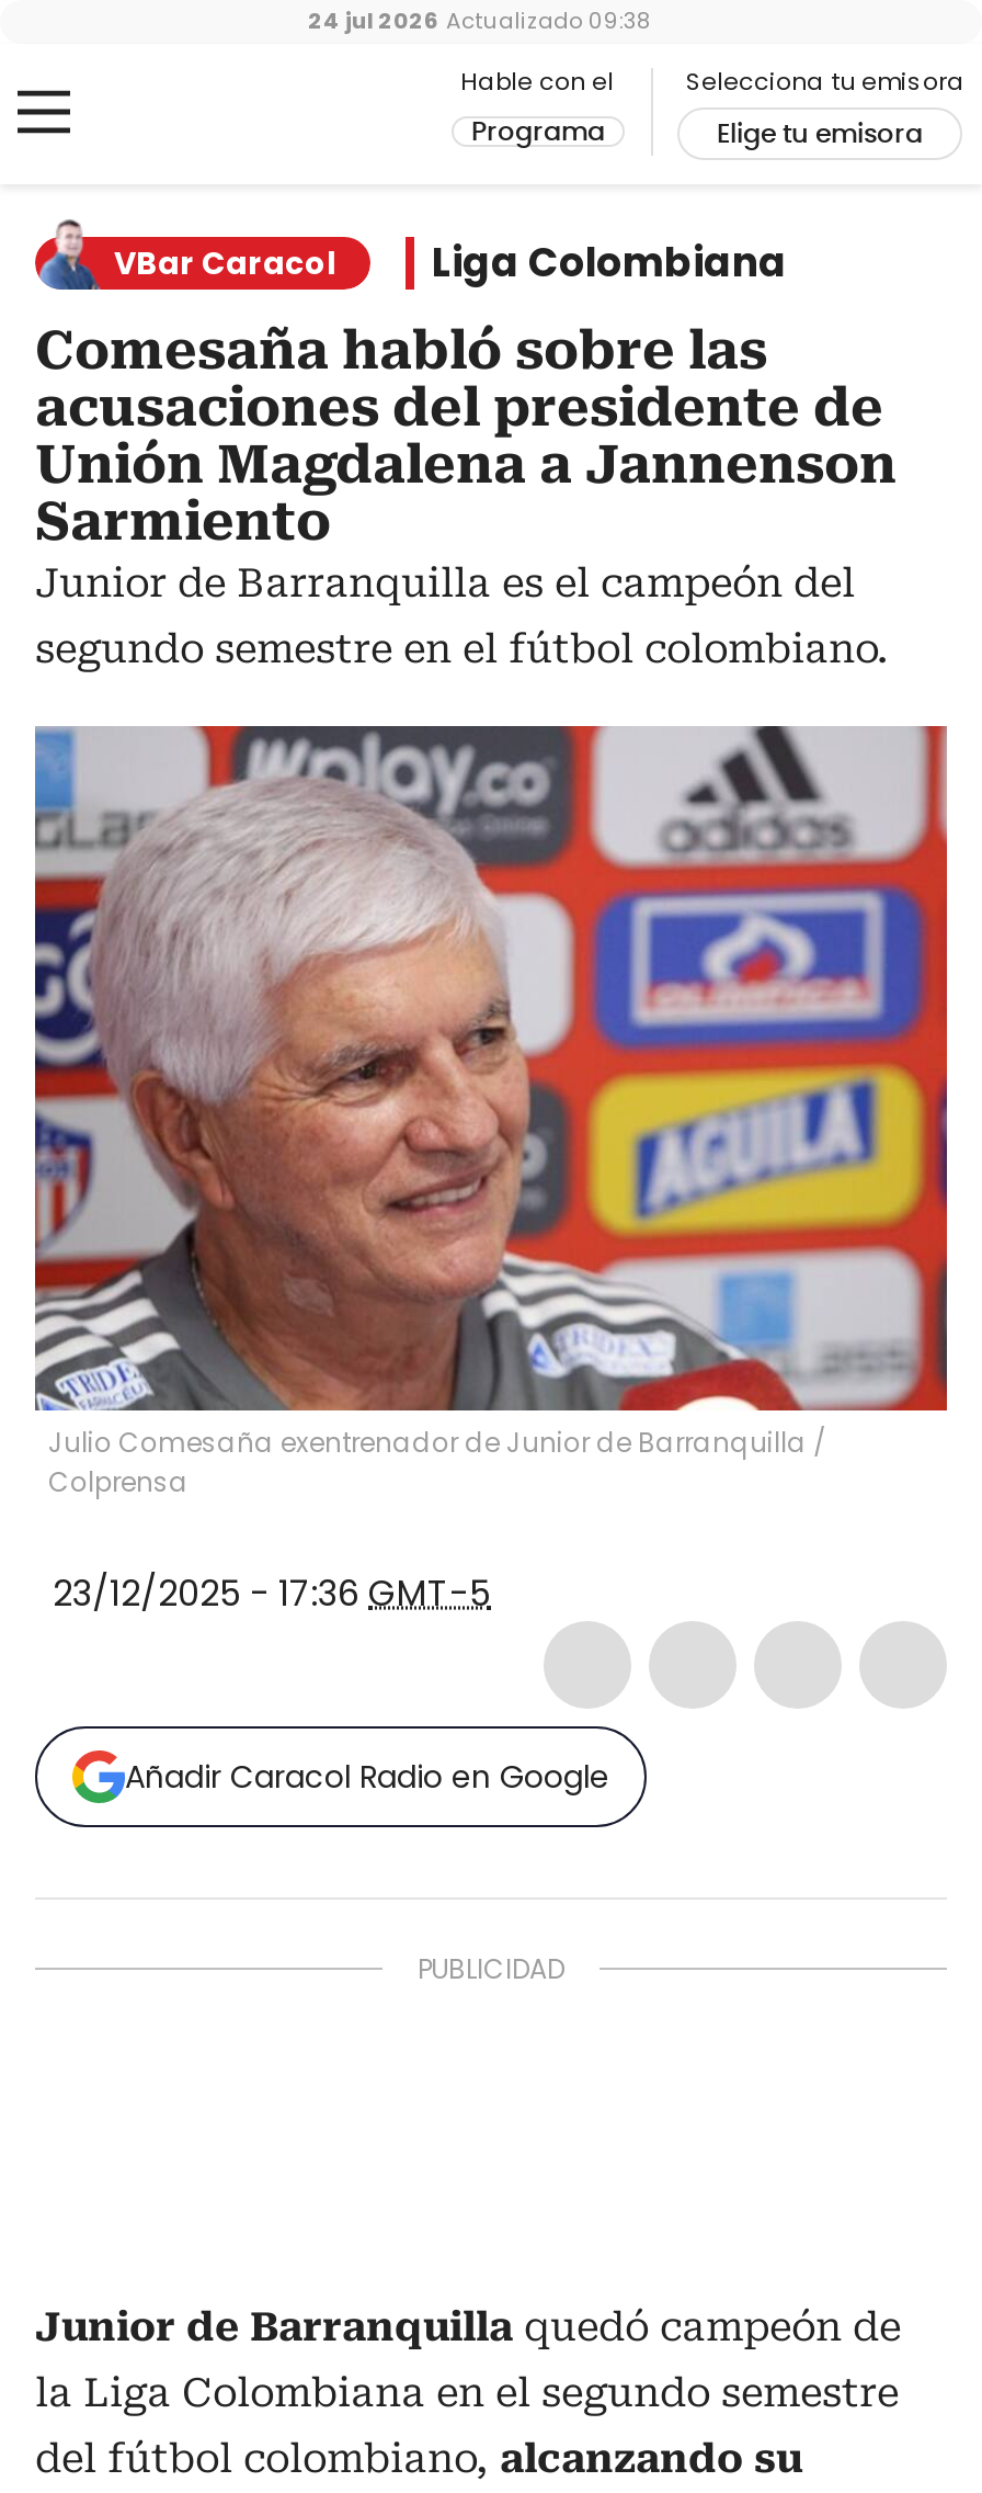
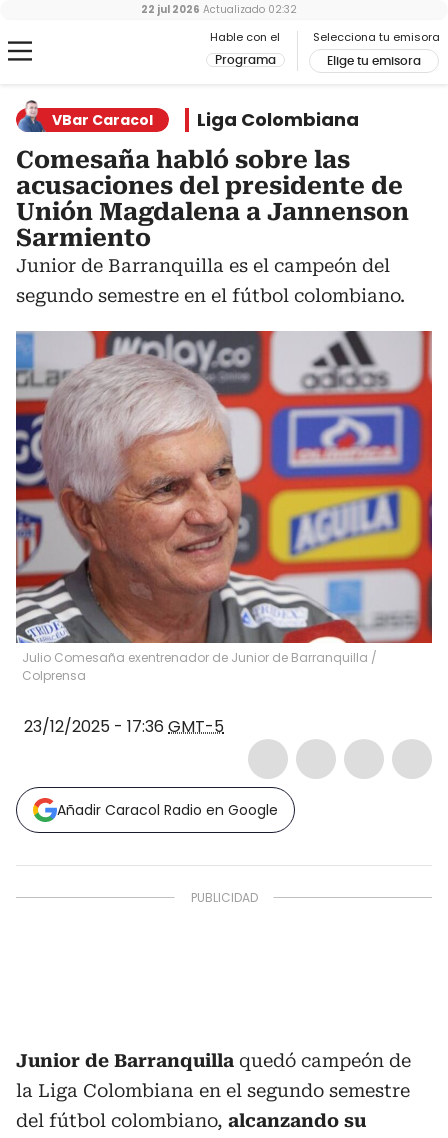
- 24 jul 2026 Actualizado 09:38
+ 22 jul 2026 Actualizado 02:32
